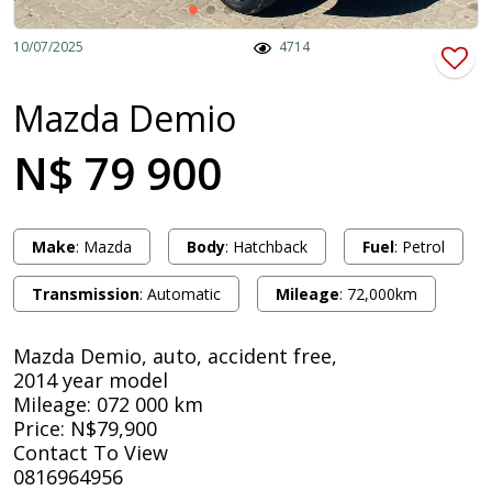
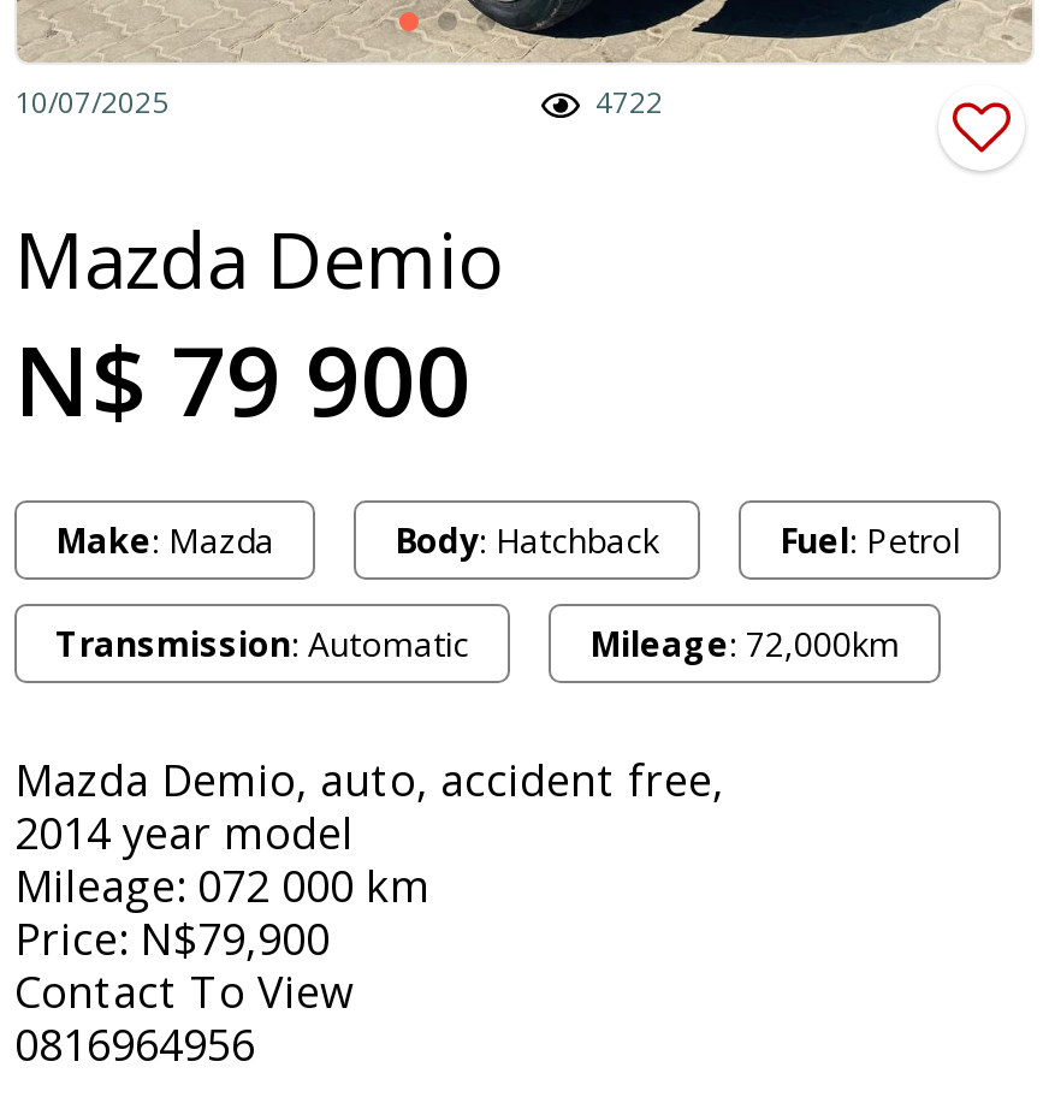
- 4714
+ 4722
